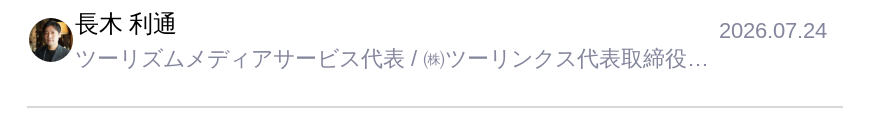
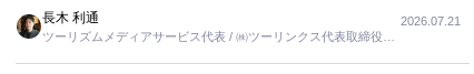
- 2026.07.24
+ 2026.07.21
